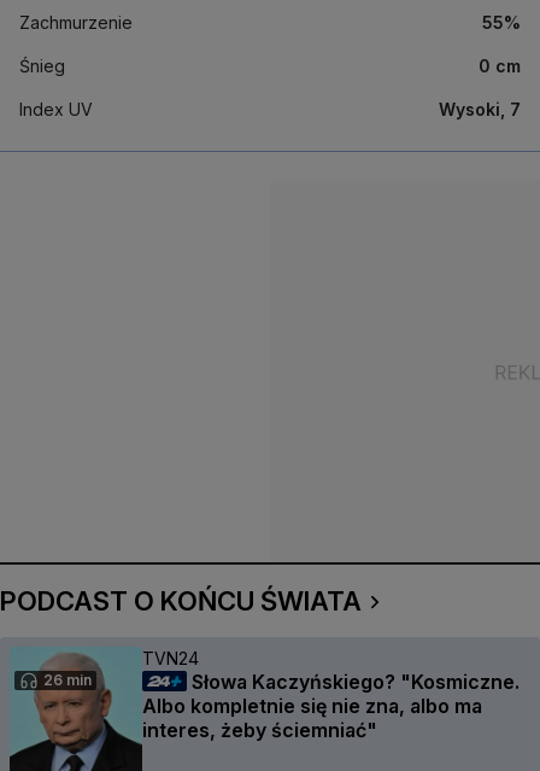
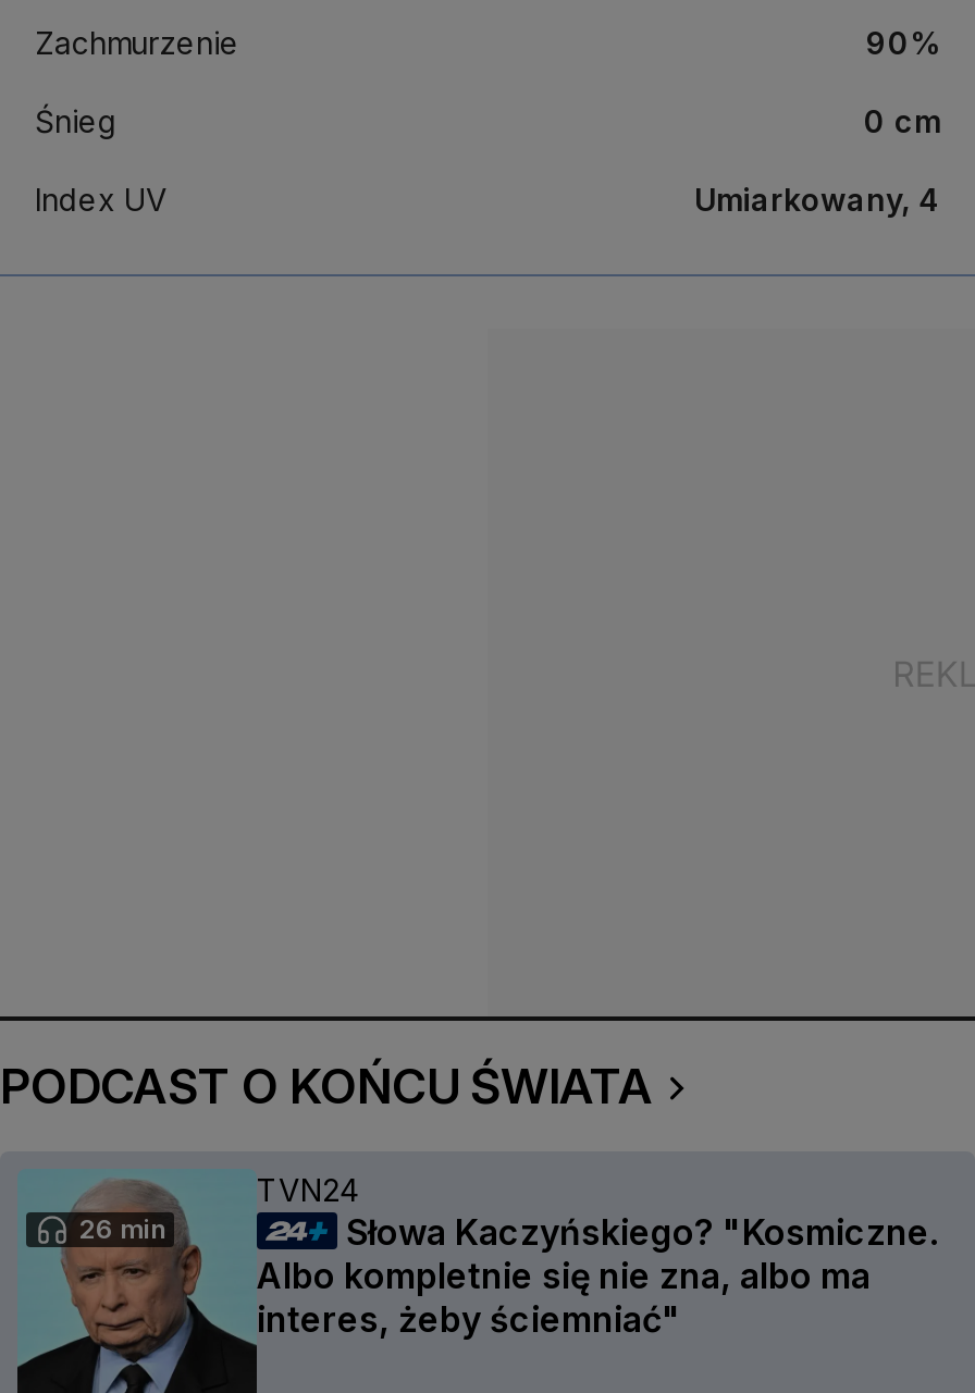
- 55%
+ 90%

- Wysoki, 7
+ Umiarkowany, 4
